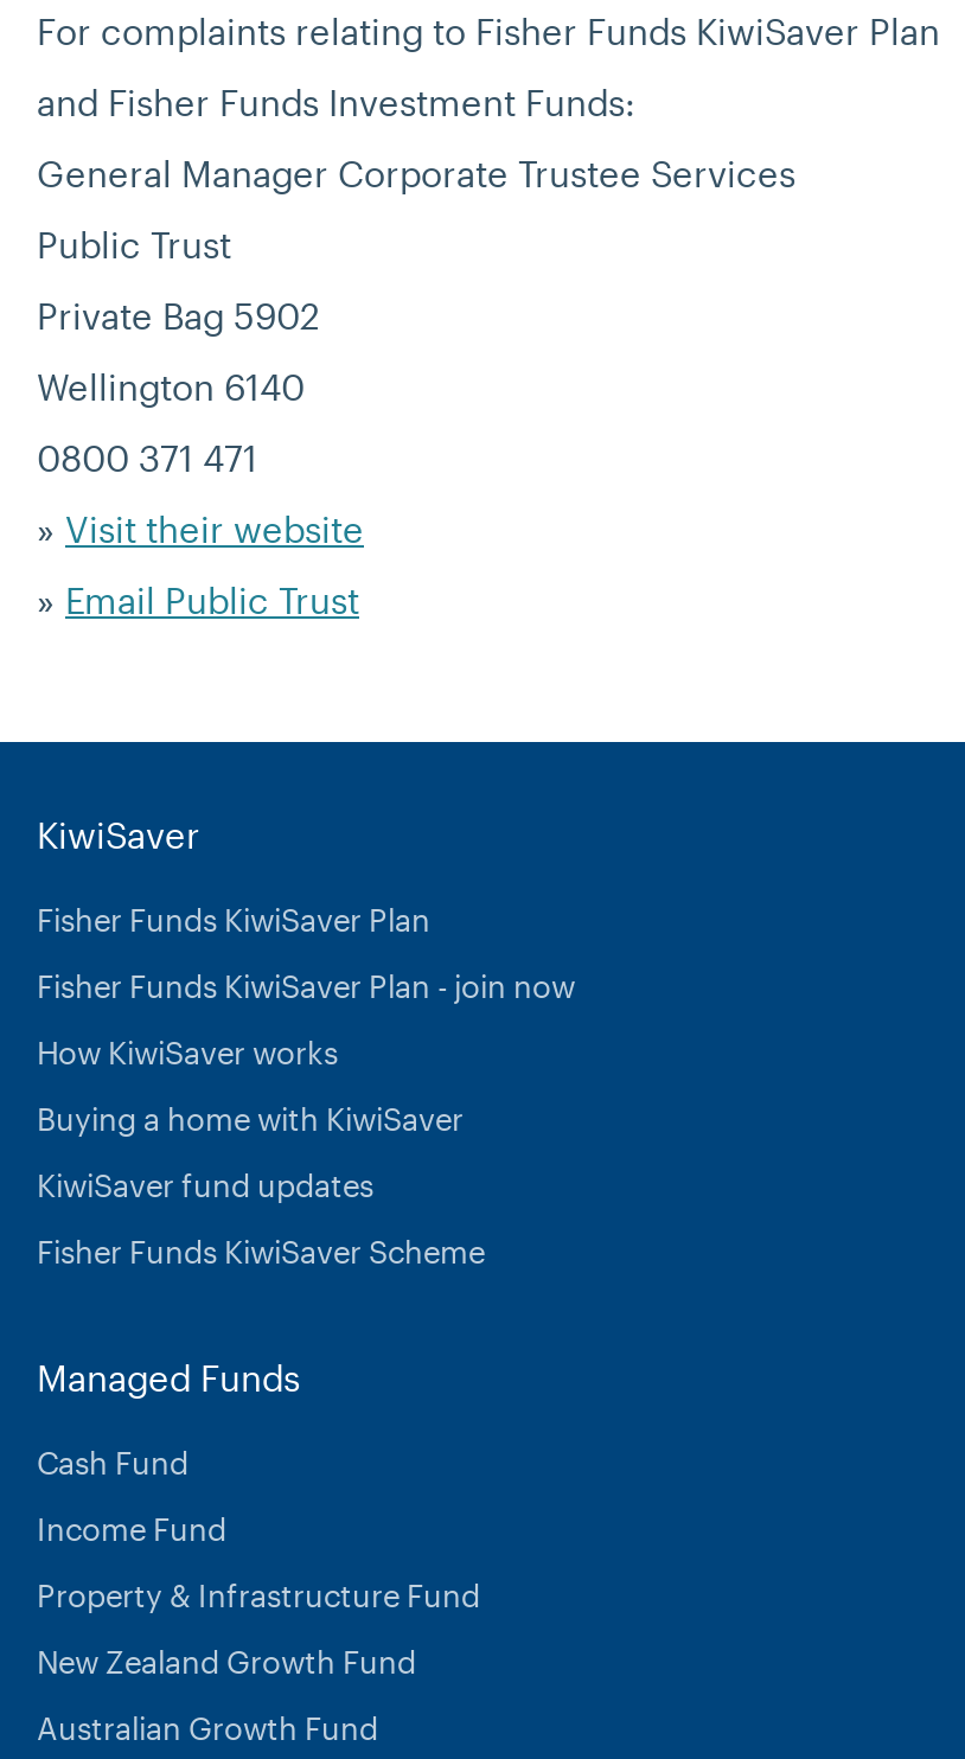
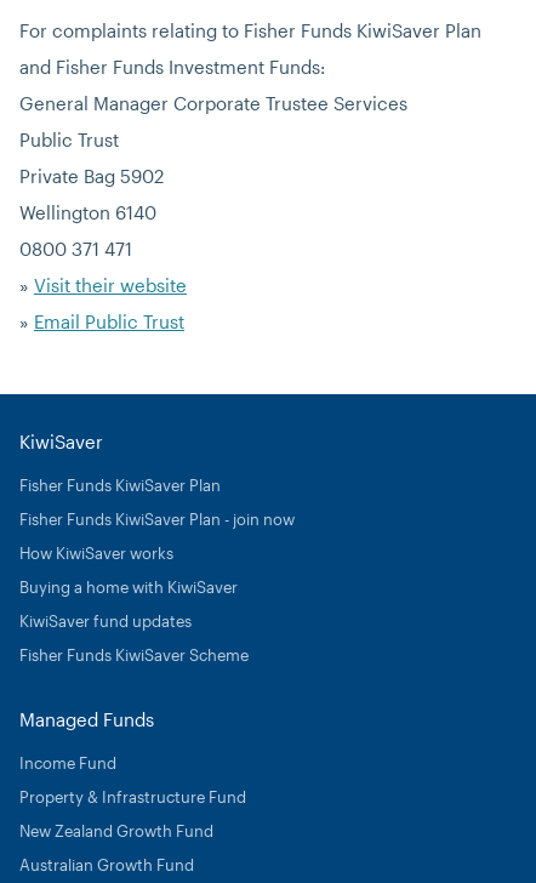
- Cash Fund
